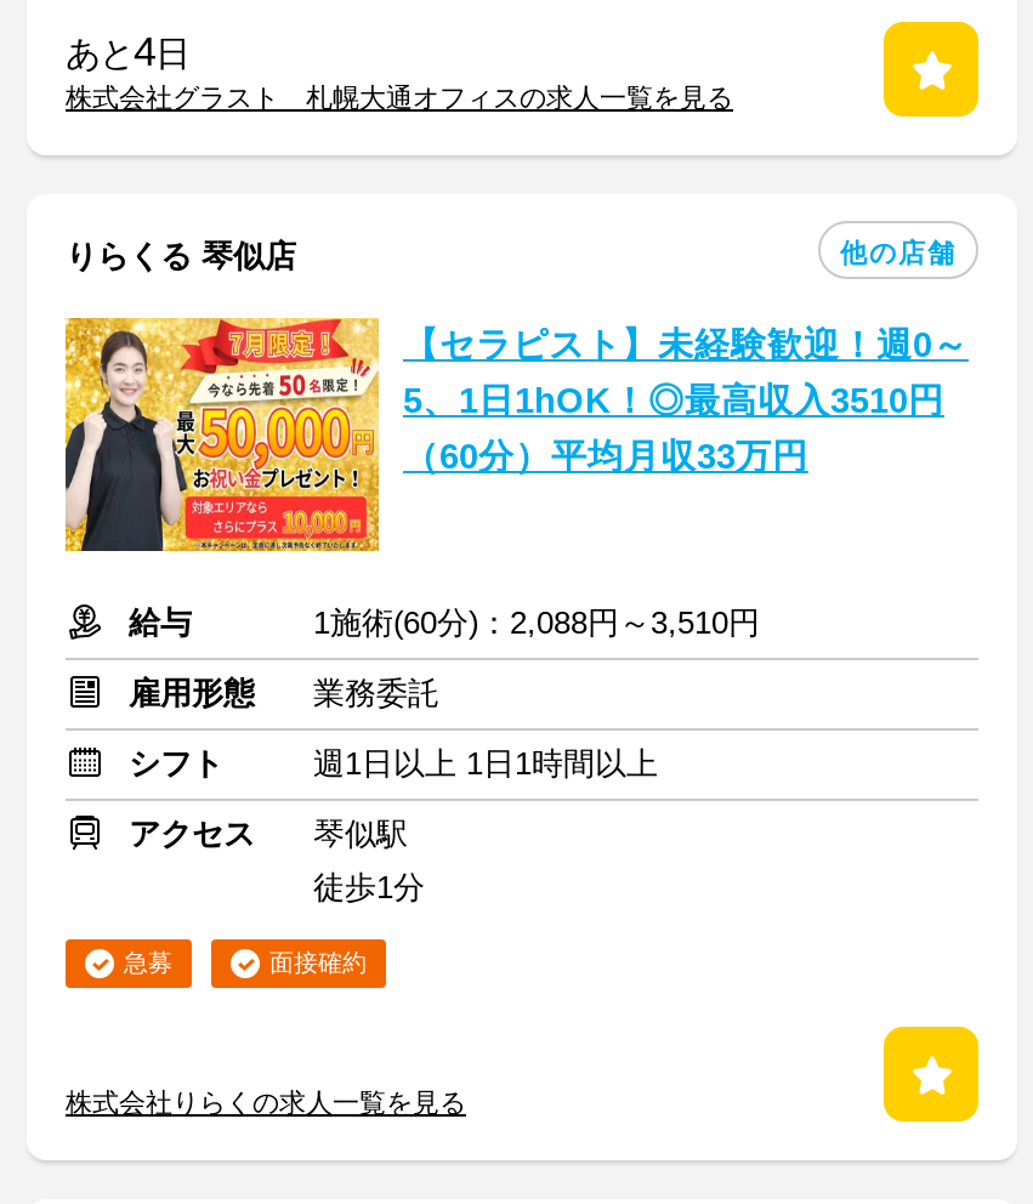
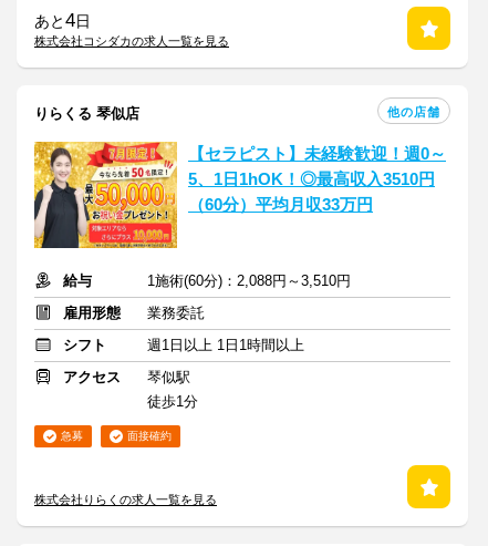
- 株式会社グラスト 札幌大通オフィスの求人一覧を見る
+ 株式会社コシダカの求人一覧を見る
